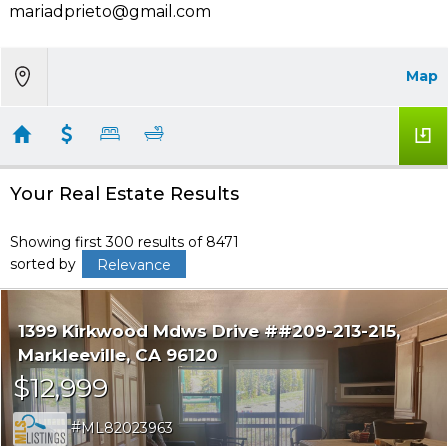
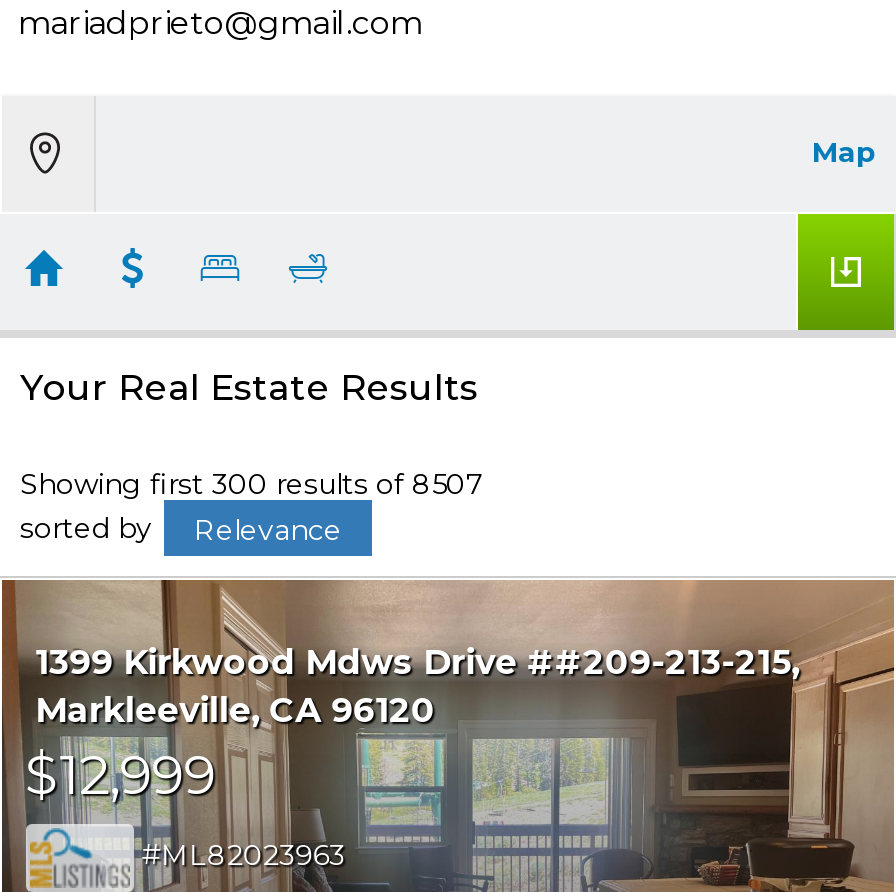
- Showing first 300 results of 8471
+ Showing first 300 results of 8507
